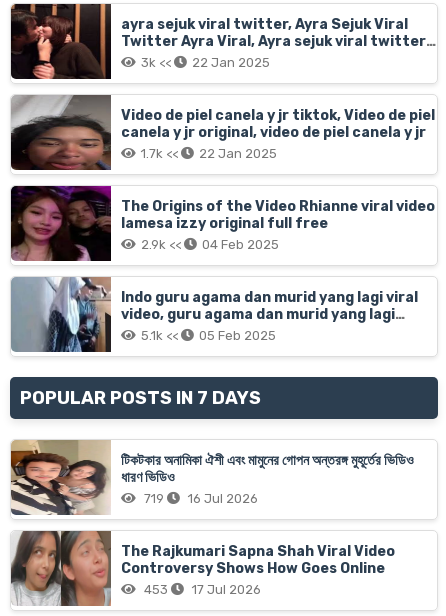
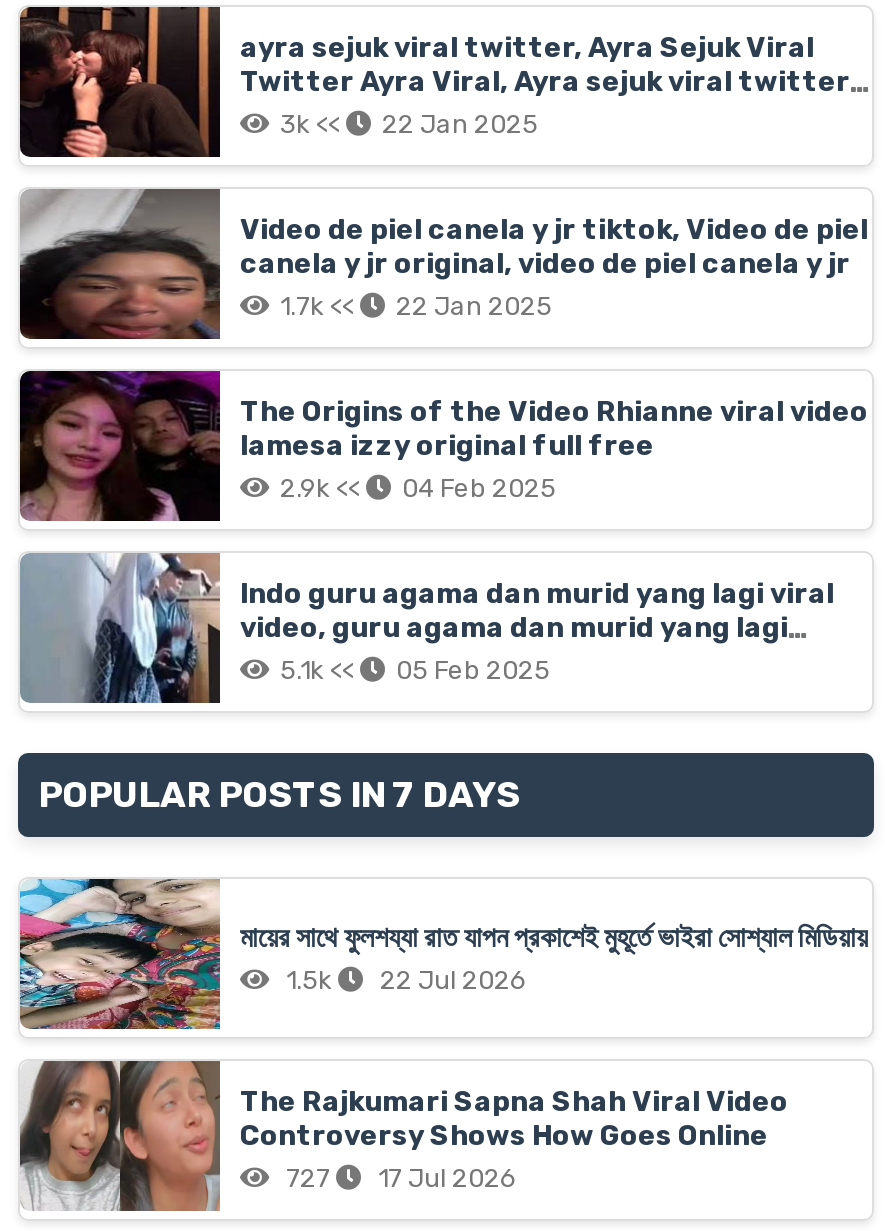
- [image]
- টিকটকার অনামিকা ঐশী এবং মামুনের গোপন অন্তরঙ্গ মুহূর্তের ভিডিও
- ধারণ ভিডিও
- 719
- 16 Jul 2026
+ [image]
+ মায়ের সাথে ফুলশয্যা রাত যাপন প্রকাশেই মুহূর্তে ভাইরা সোশ্যাল মিডিয়ায়
+ 1.5k
+ 22 Jul 2026

- 453 17 Jul 2026
+ 727 17 Jul 2026
